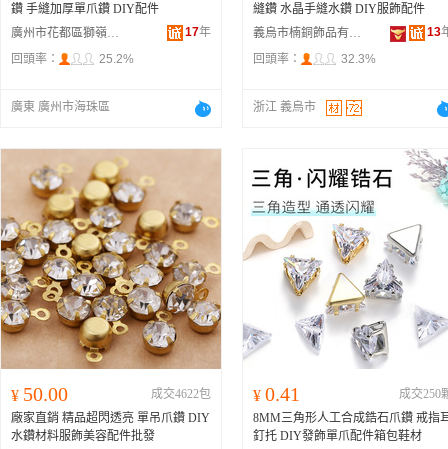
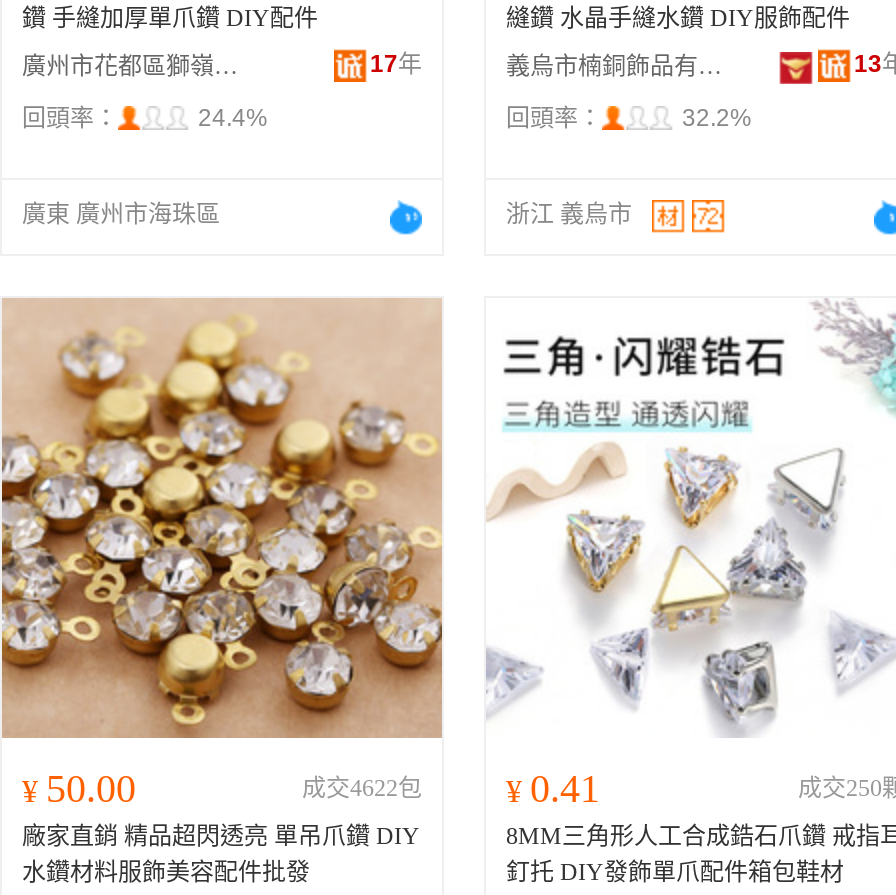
- 25.2%
+ 24.4%

- 32.3%
+ 32.2%
